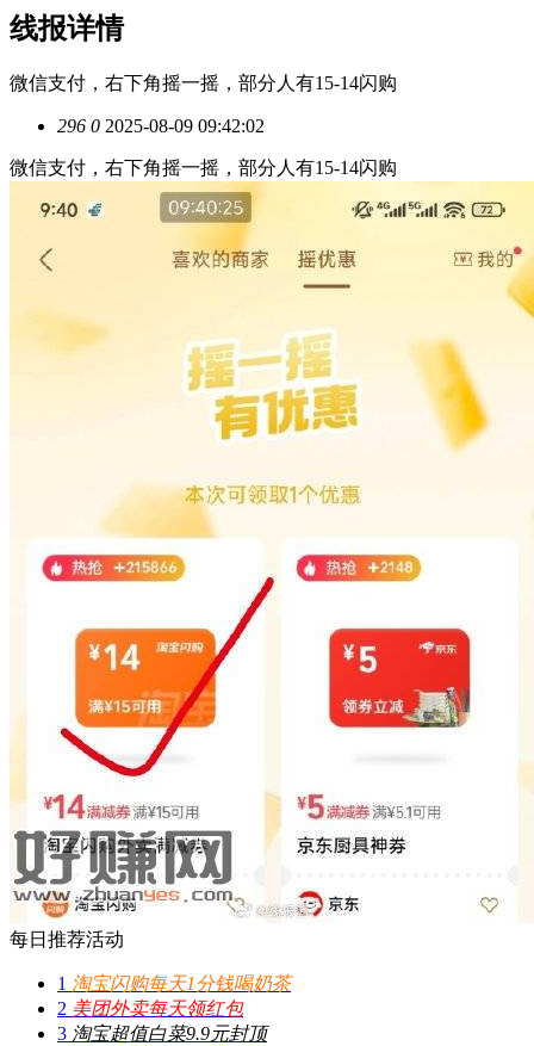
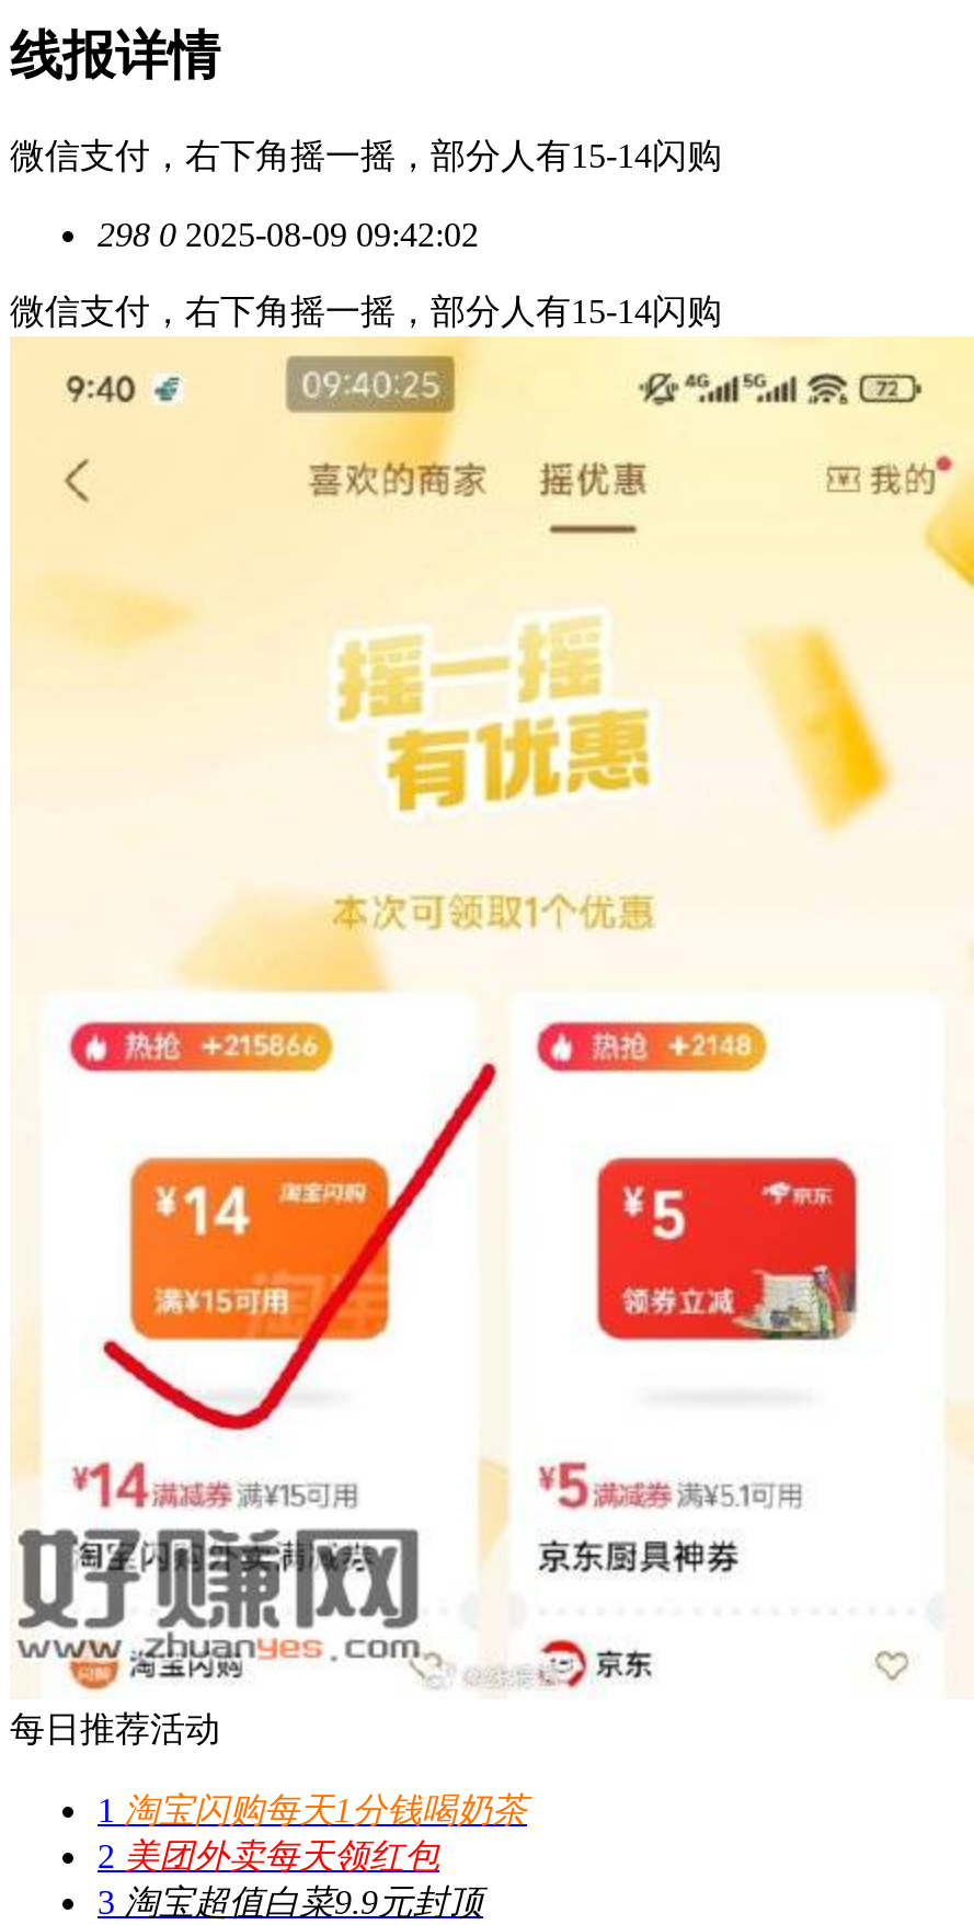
- 296 0 2025-08-09 09:42:02
+ 298 0 2025-08-09 09:42:02
